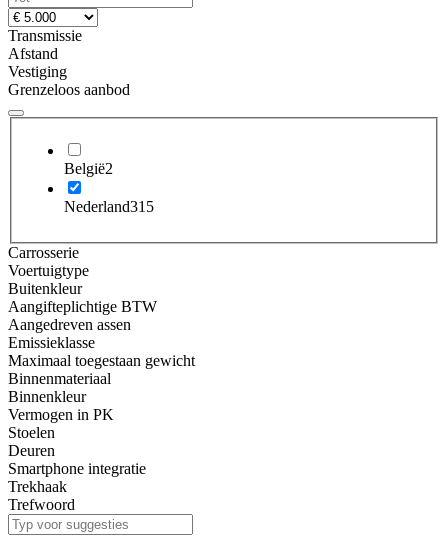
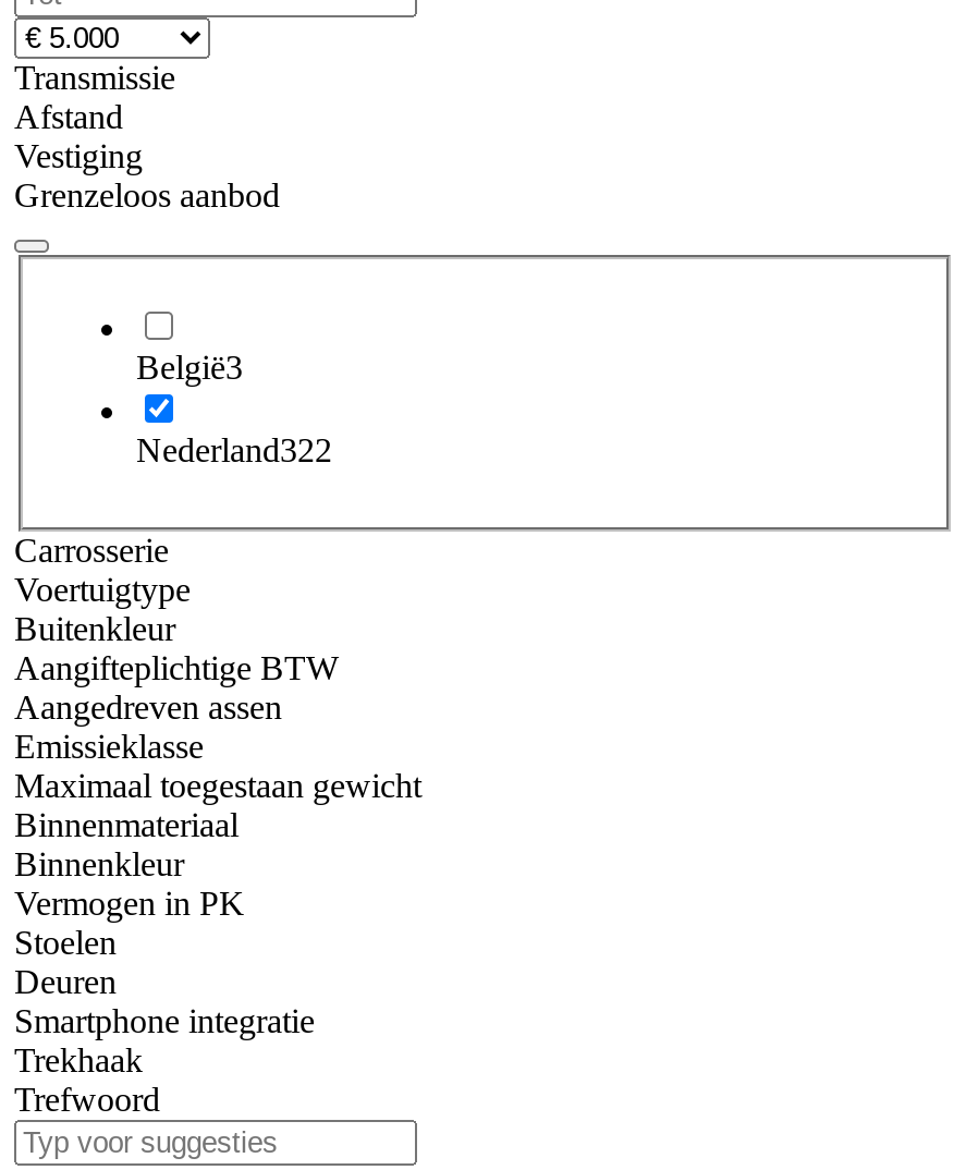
- België2
+ België3

- Nederland315
+ Nederland322
